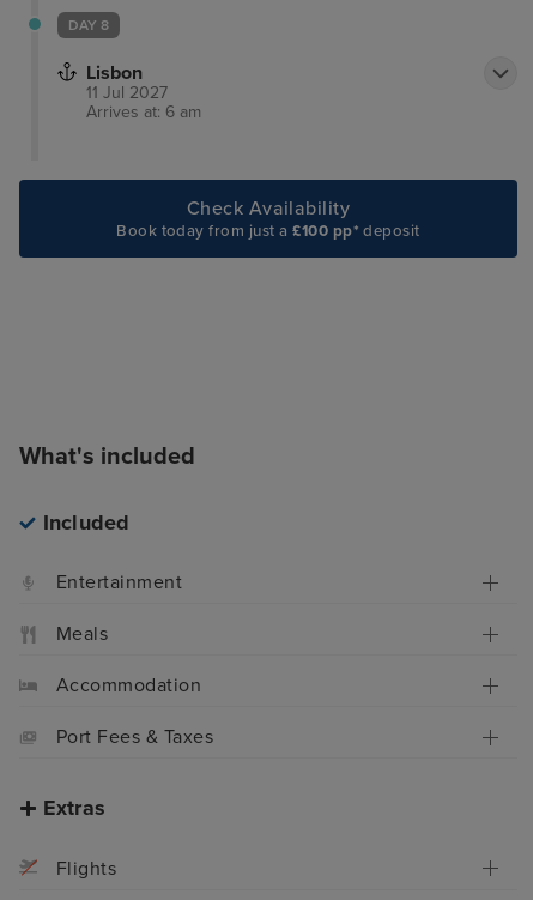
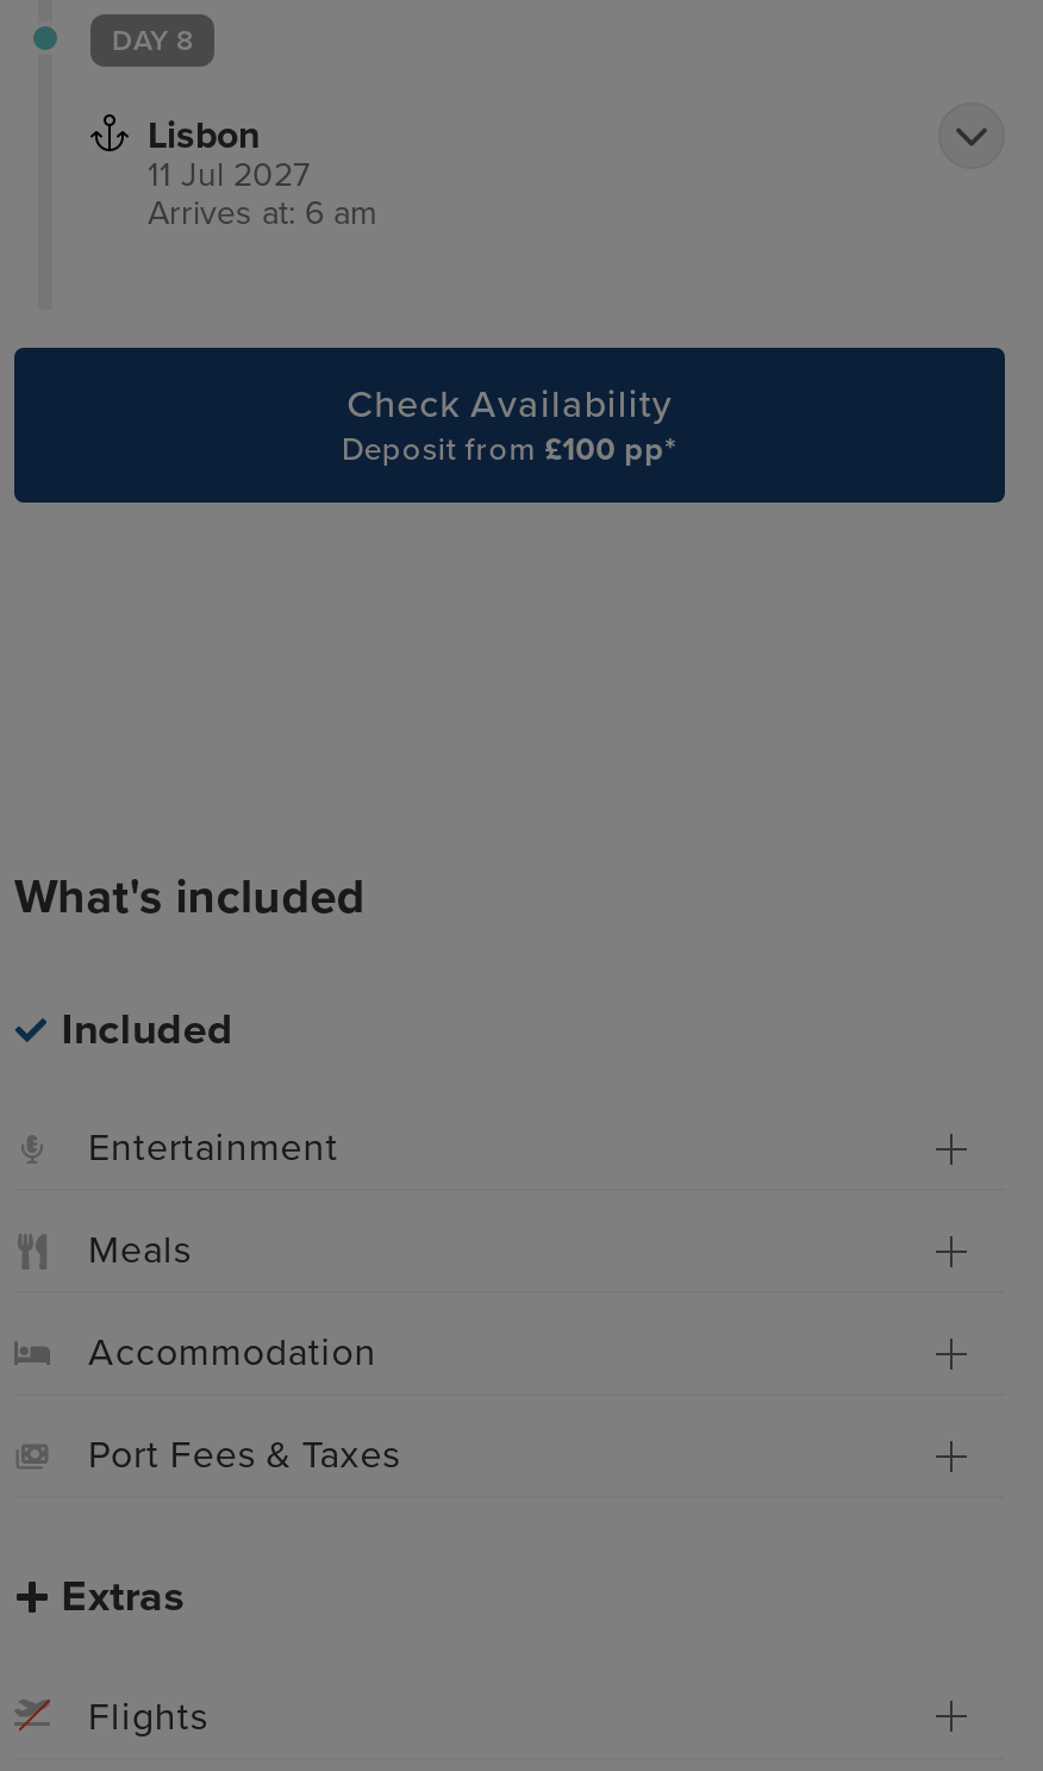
- Book today from just a £100 pp* deposit
+ Deposit from £100 pp*
